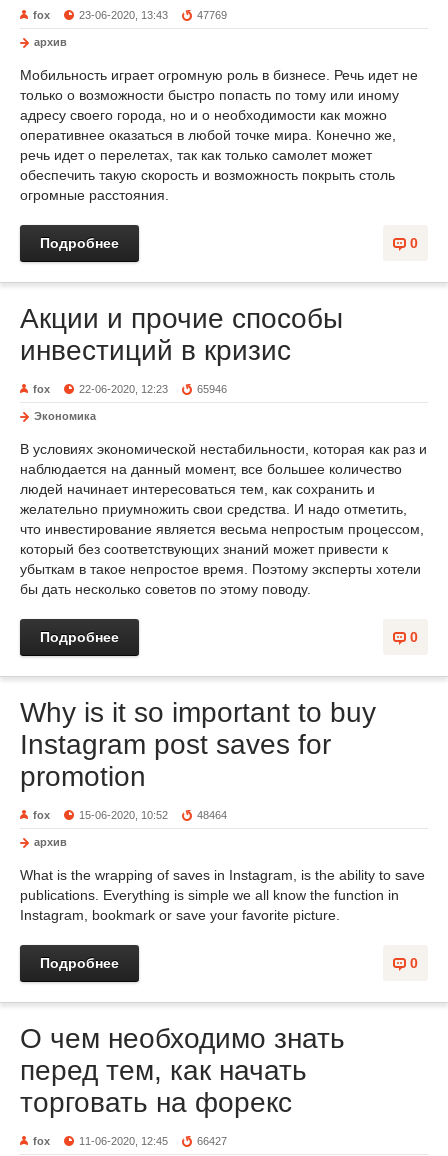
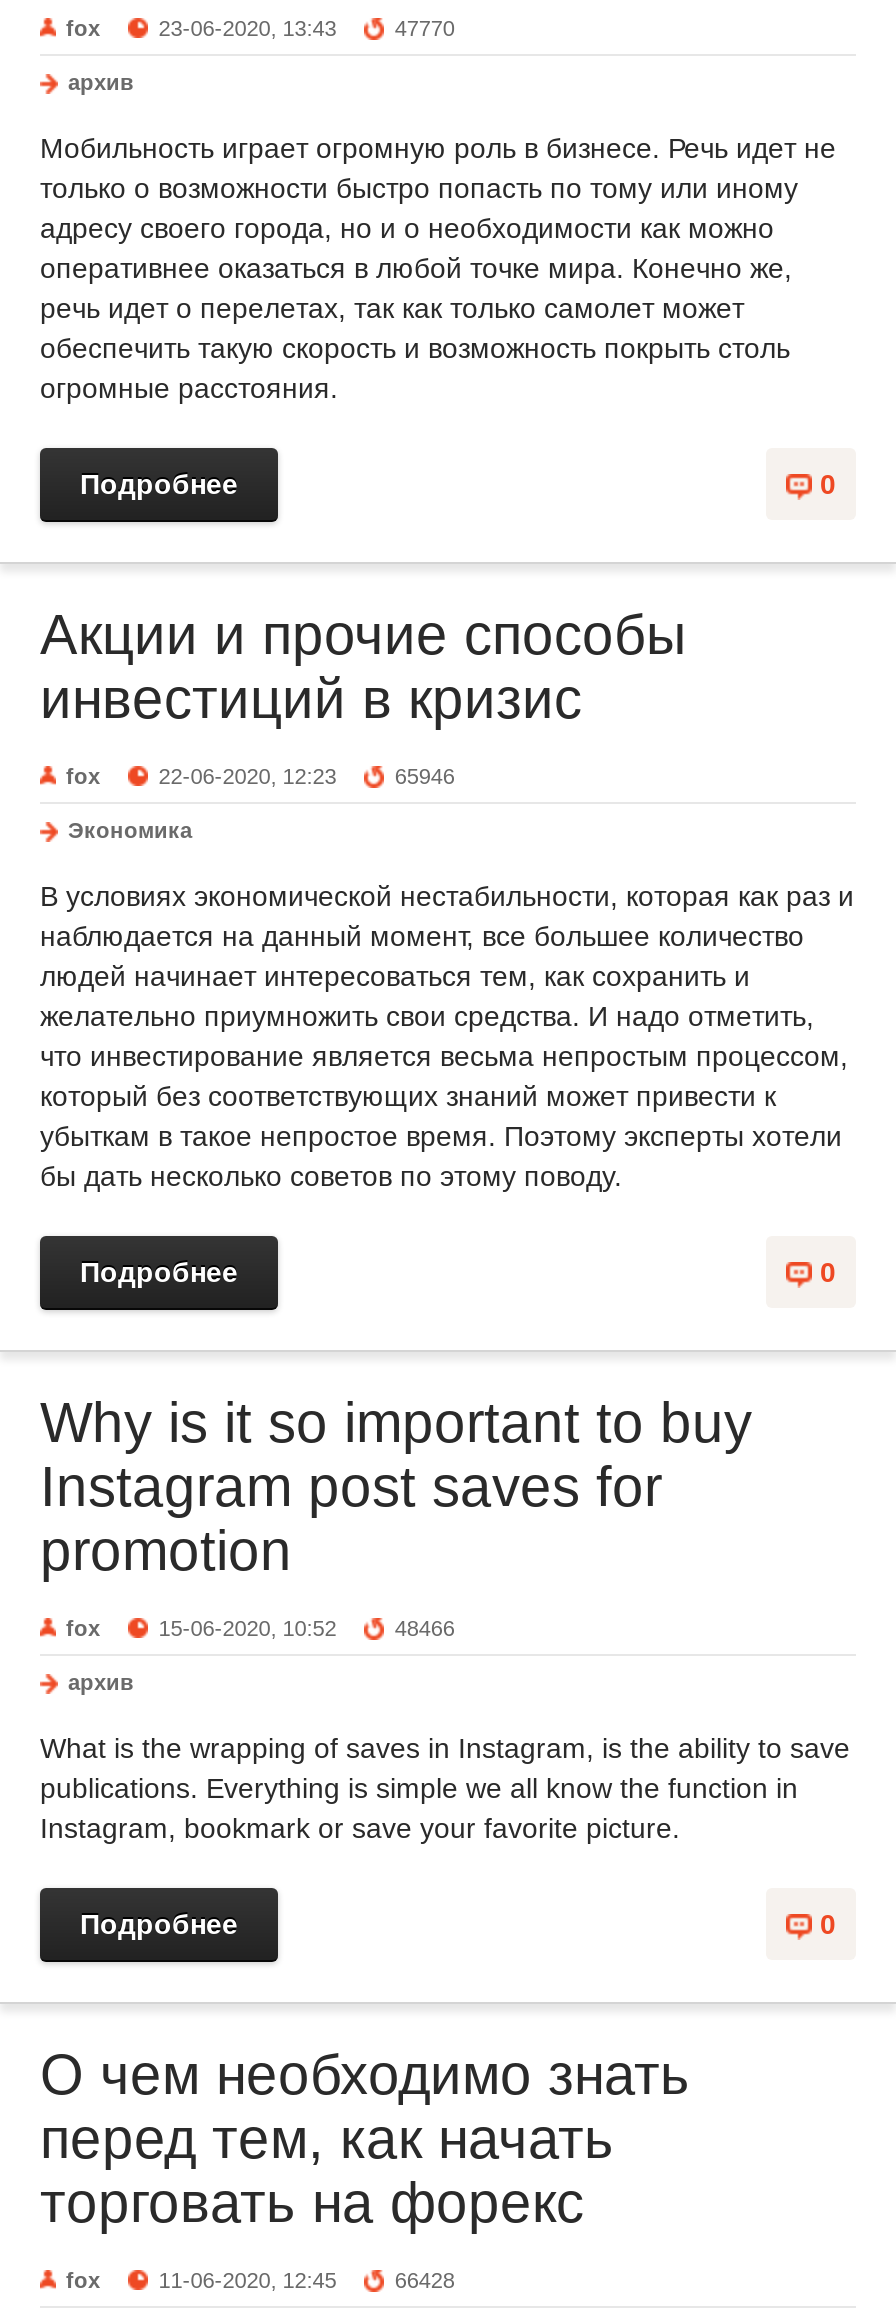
- 47769
+ 47770

- 48464
+ 48466

- 66427
+ 66428
